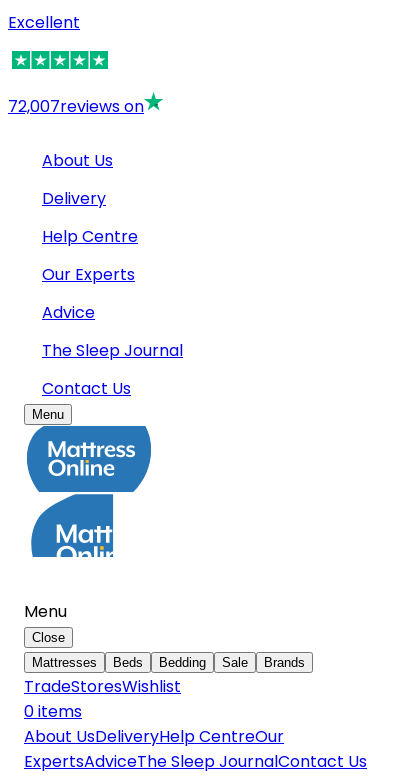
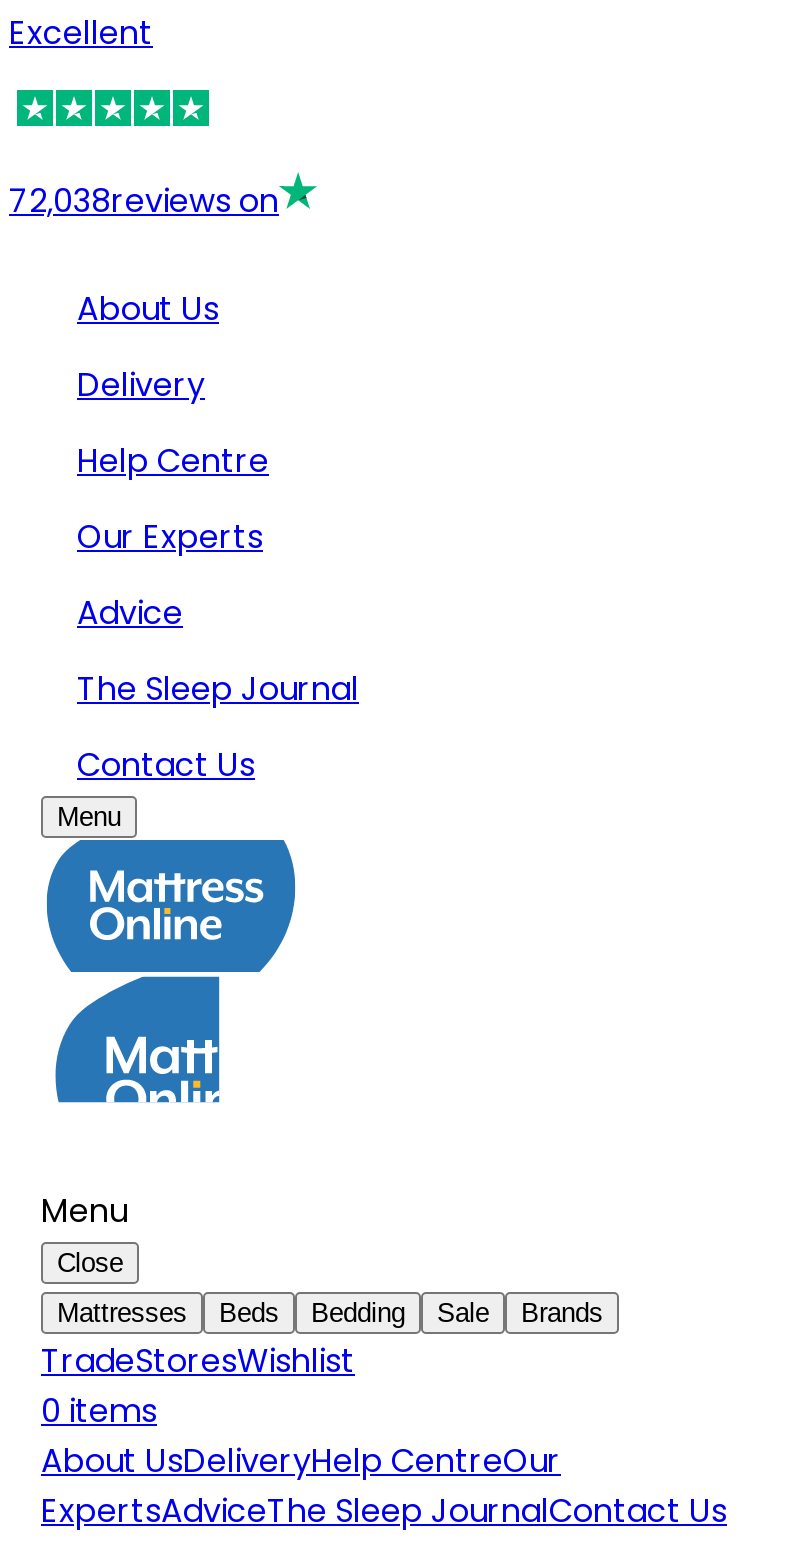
- 72,007reviews on
+ 72,038reviews on
